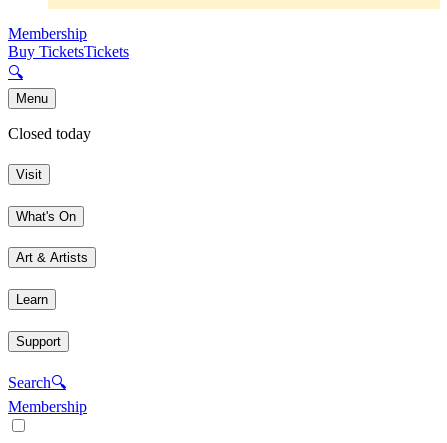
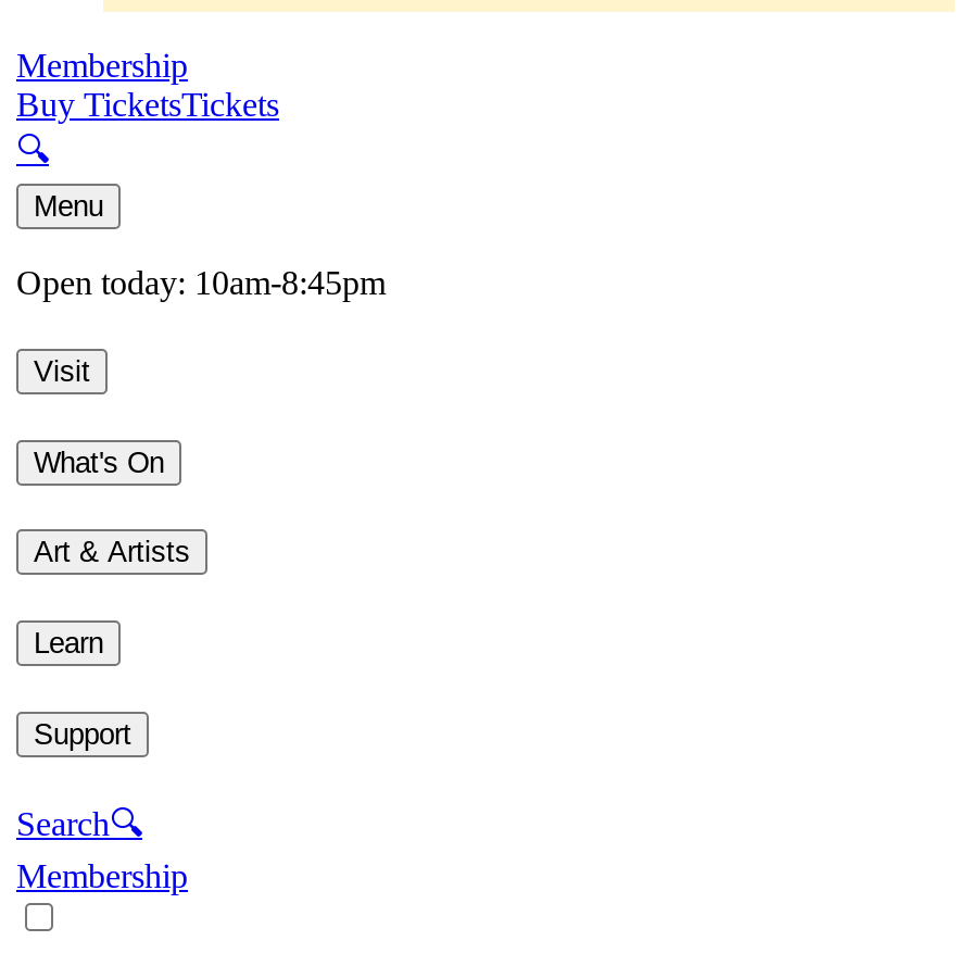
- Closed today
+ Open today: 10am-8:45pm
